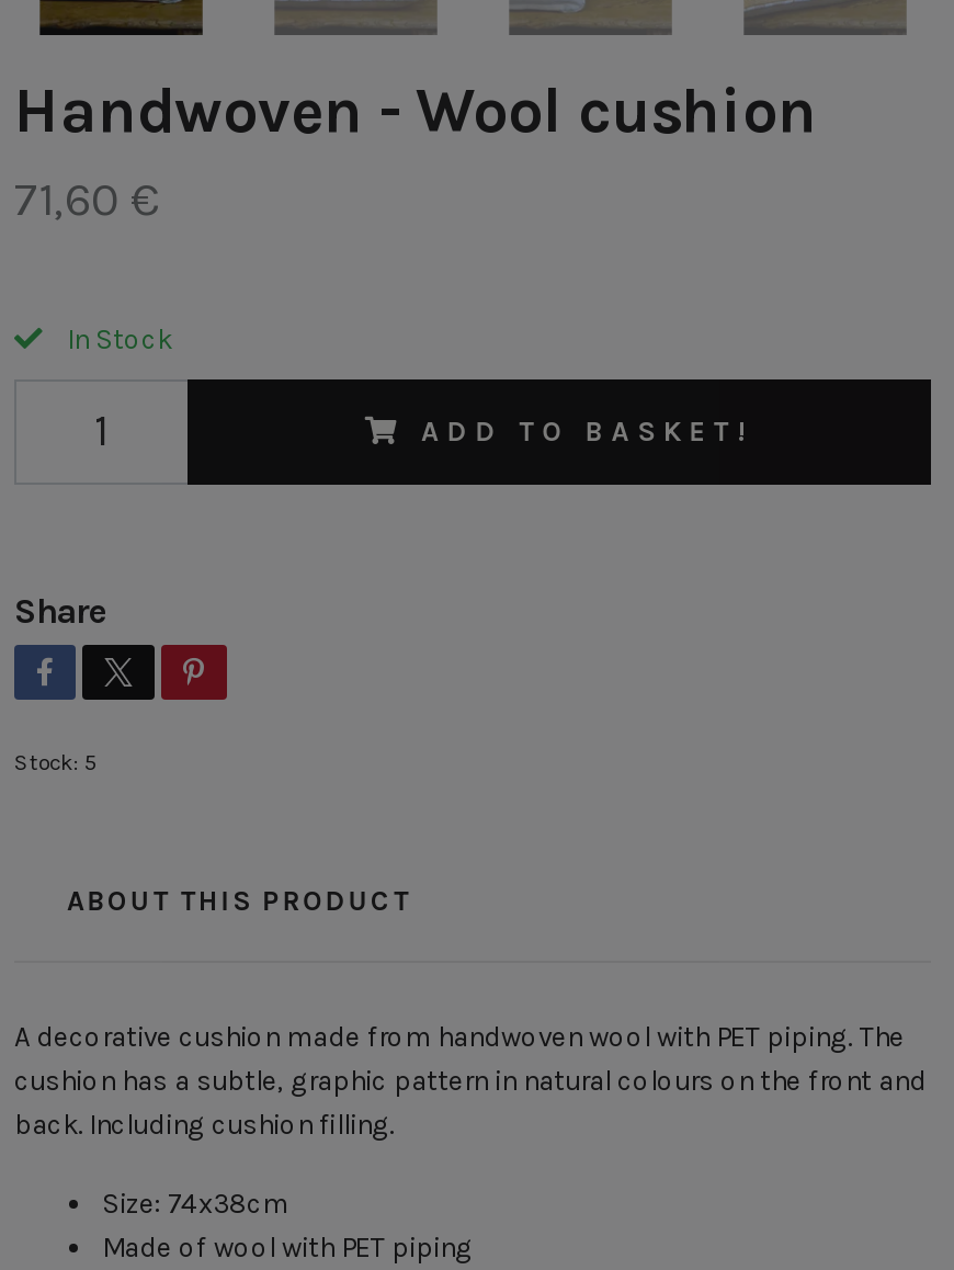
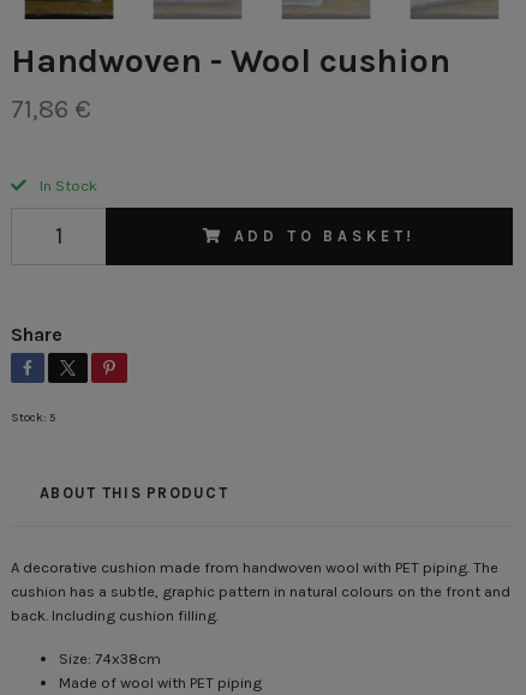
- 71,60 €
+ 71,86 €
